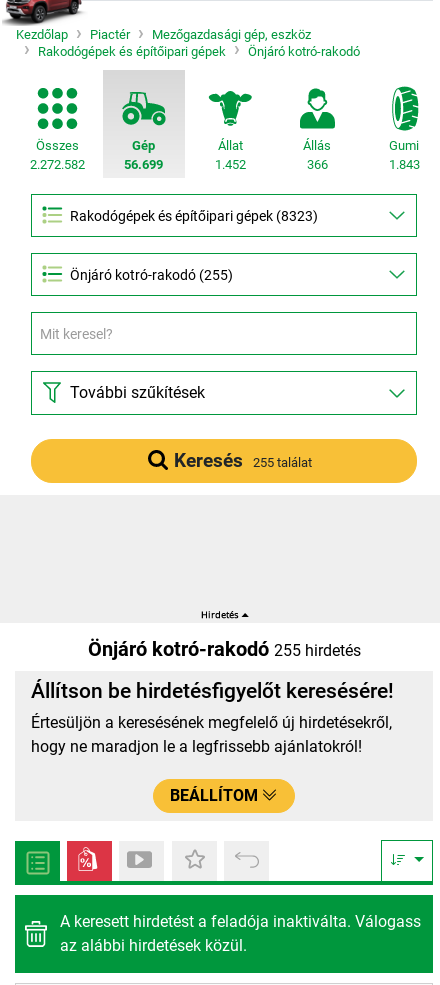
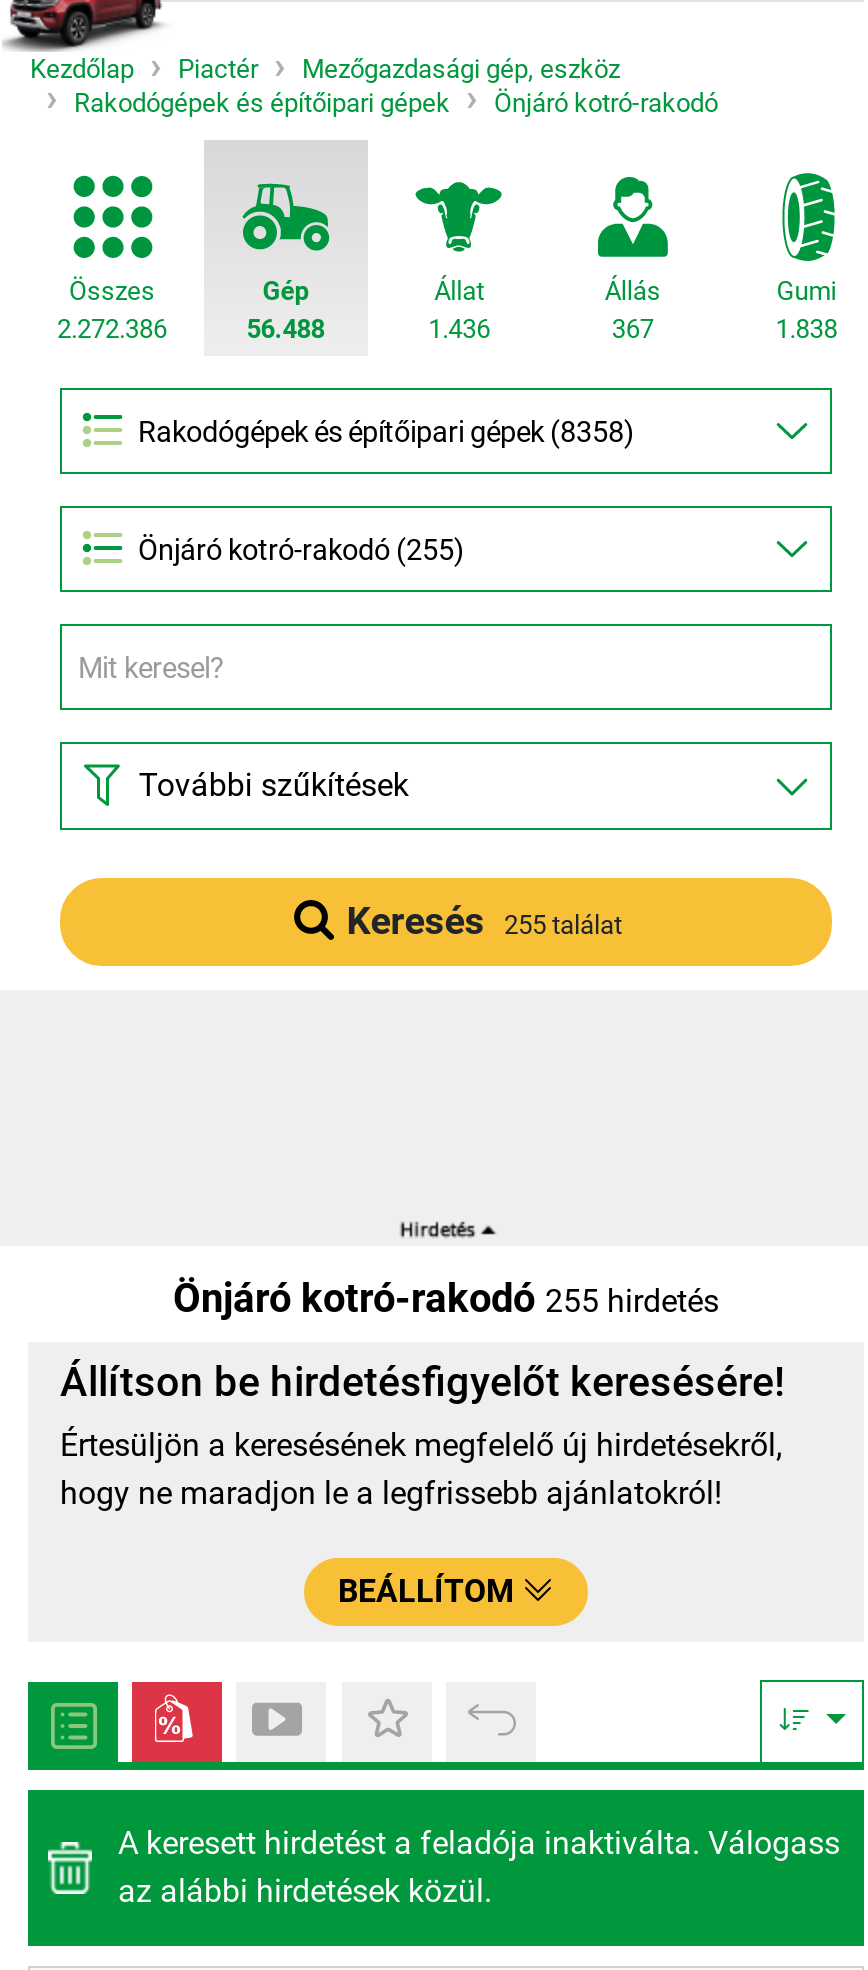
- 2.272.582
+ 2.272.386

- 56.699
+ 56.488

- 1.452
+ 1.436

- 366
+ 367

- 1.843
+ 1.838
